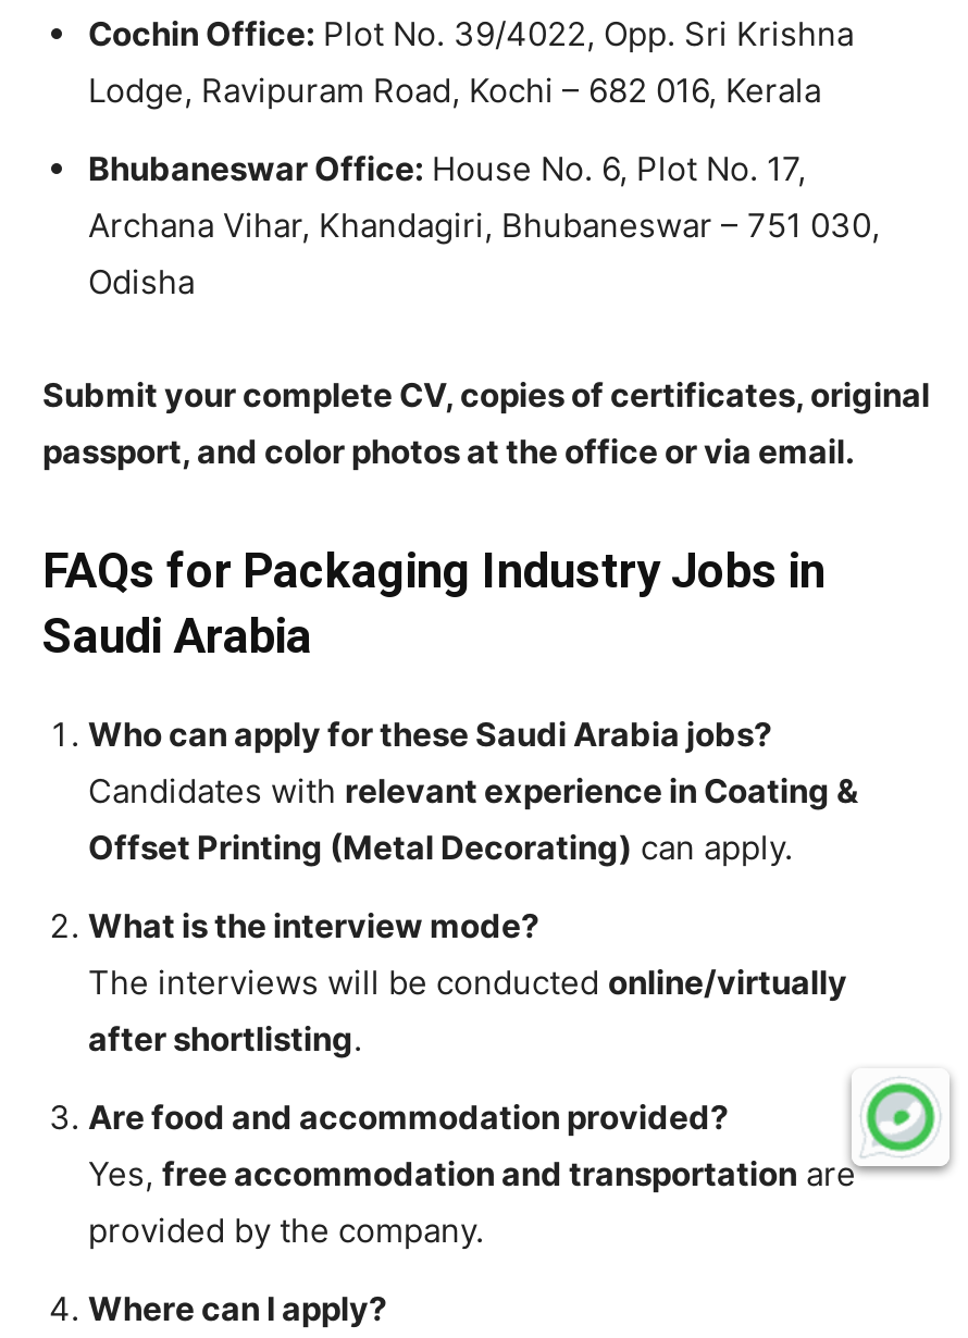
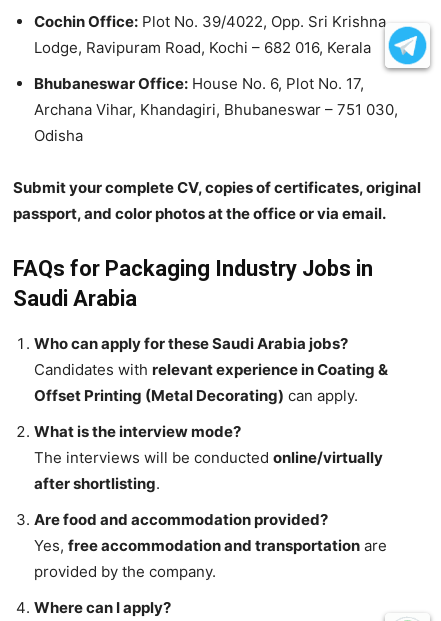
+ [image]

- [image]
